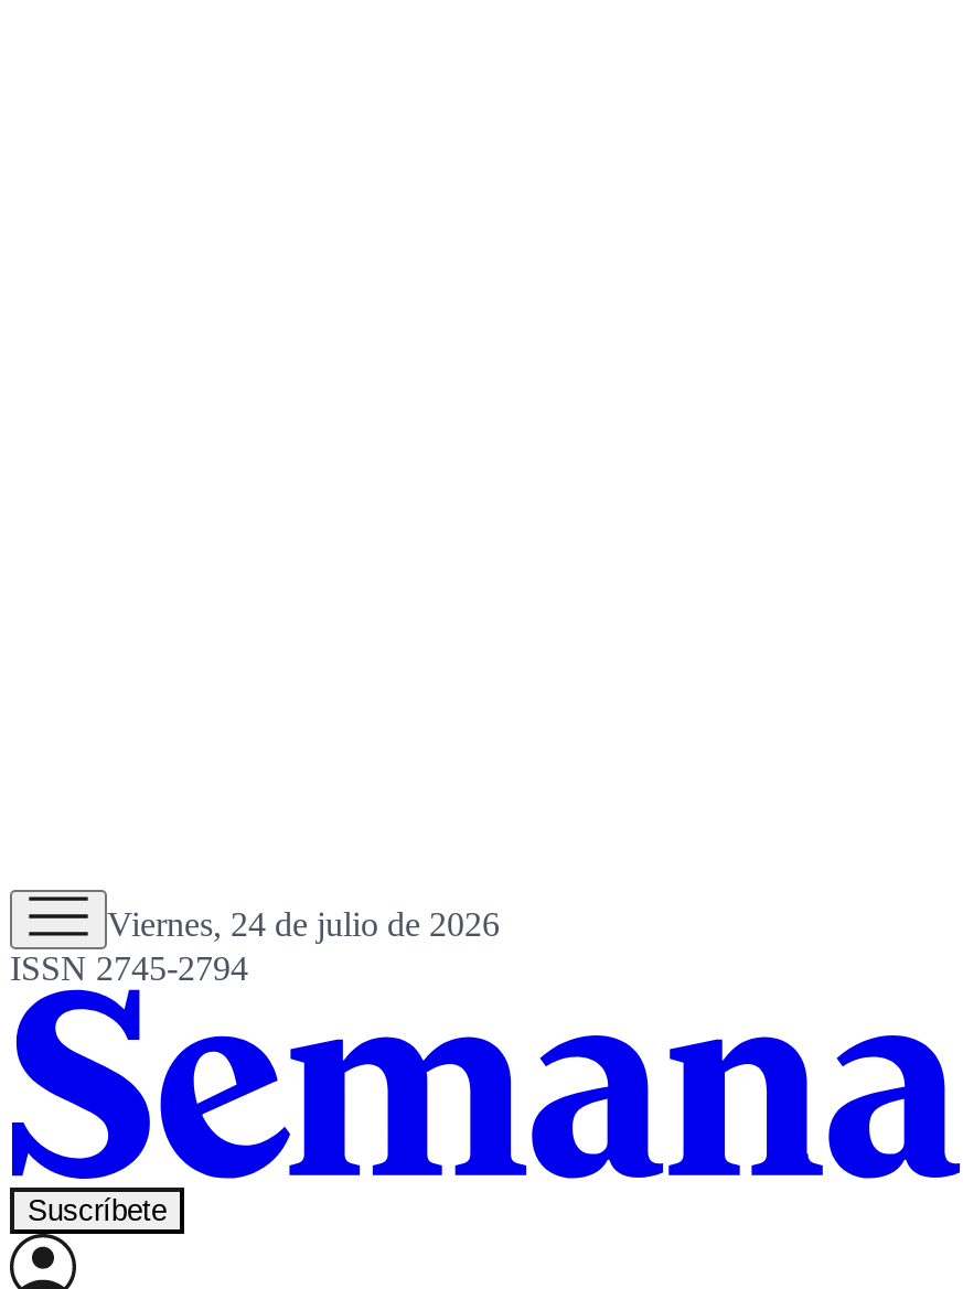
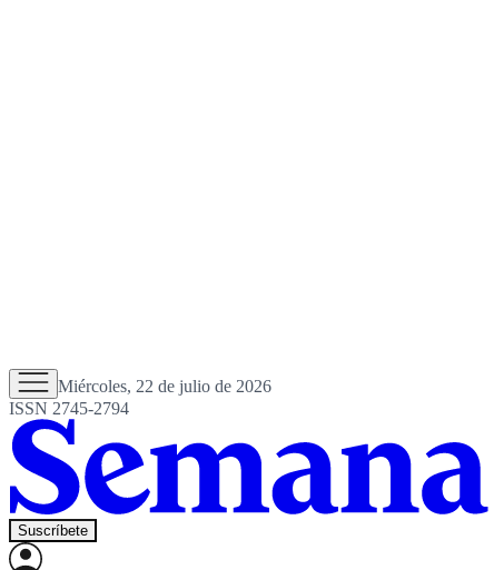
- Viernes, 24 de julio de 2026
+ Miércoles, 22 de julio de 2026
